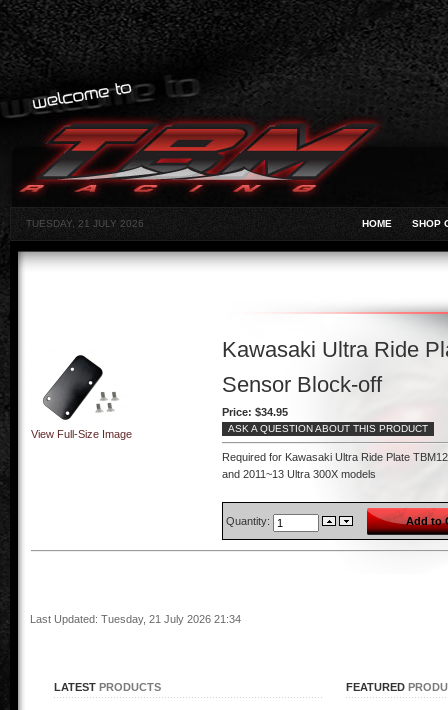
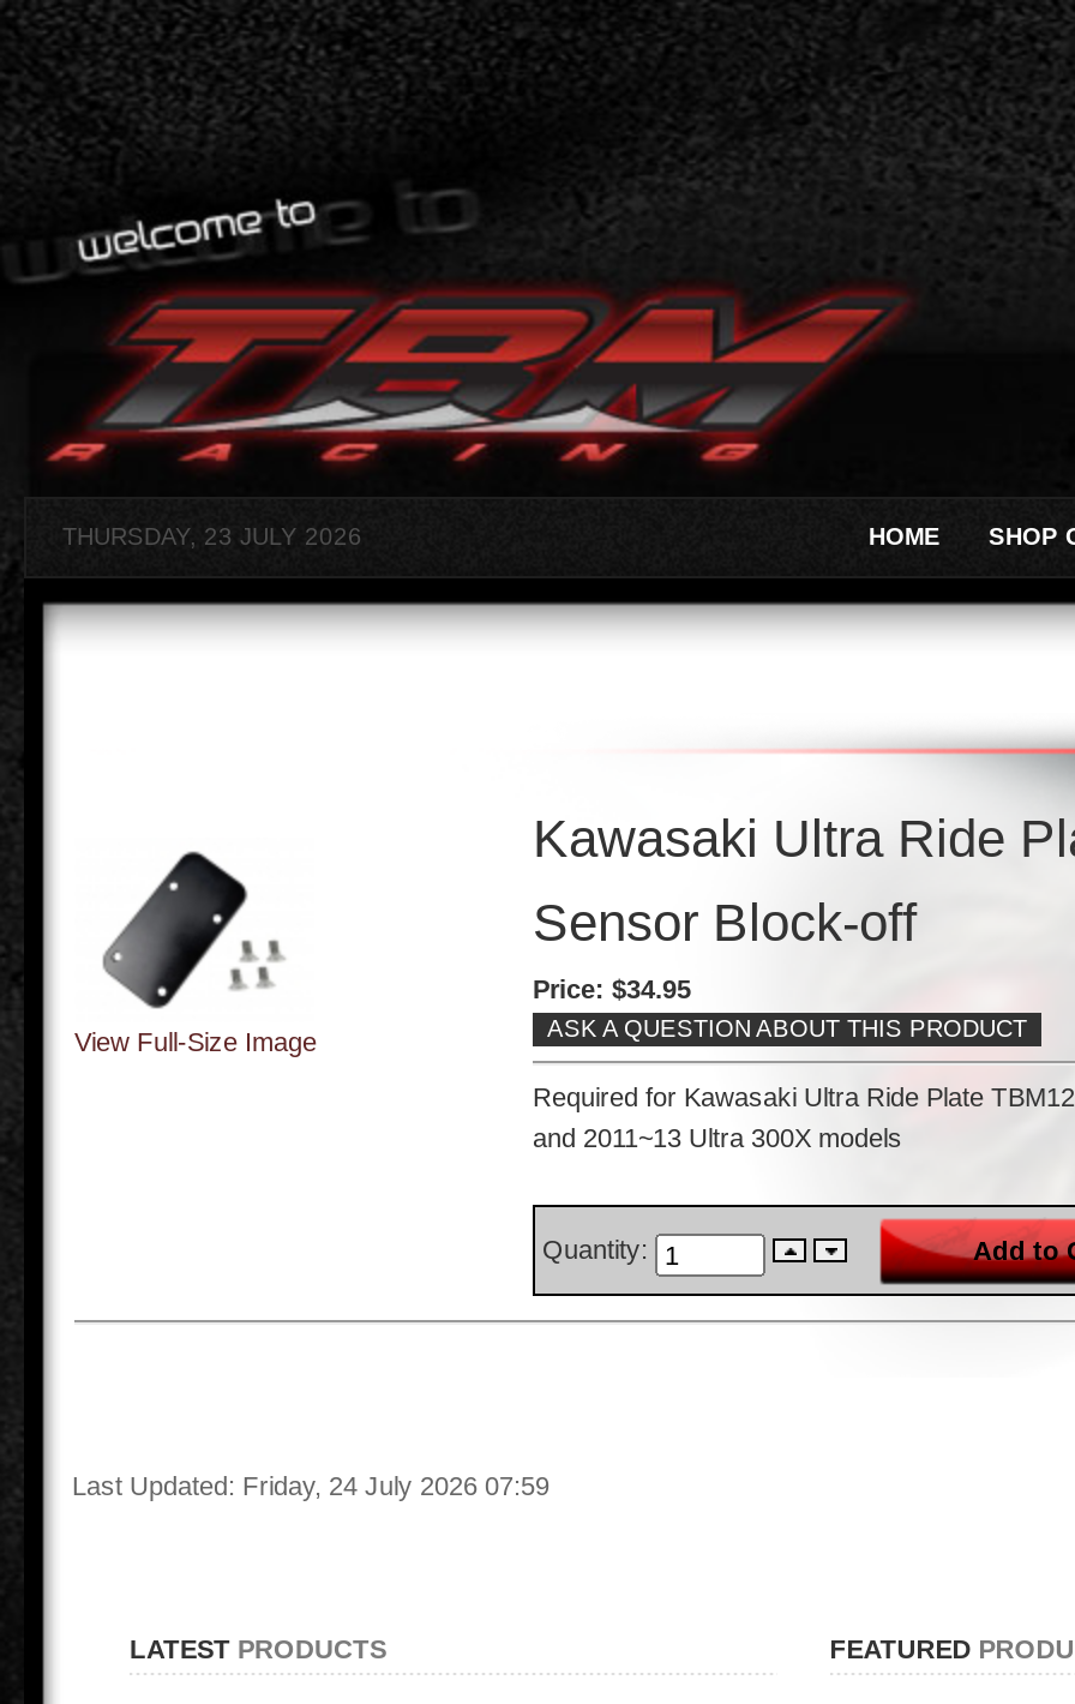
- TUESDAY, 21 JULY 2026
+ THURSDAY, 23 JULY 2026

- Last Updated: Tuesday, 21 July 2026 21:34
+ Last Updated: Friday, 24 July 2026 07:59
